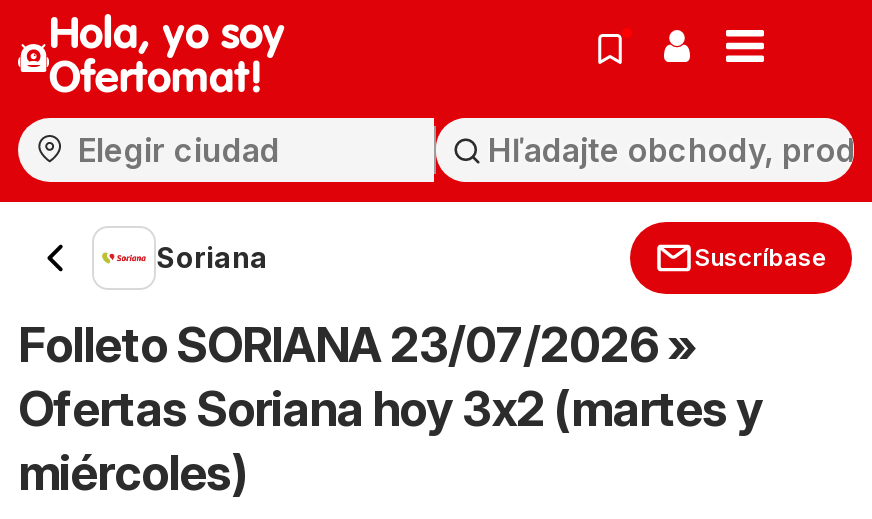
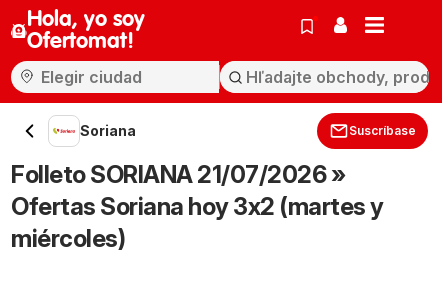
- Folleto SORIANA 23/07/2026 »
+ Folleto SORIANA 21/07/2026 »
